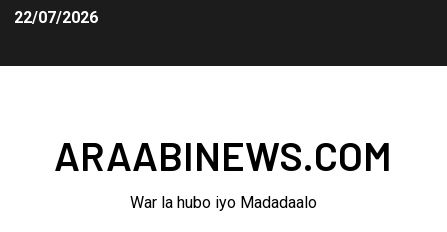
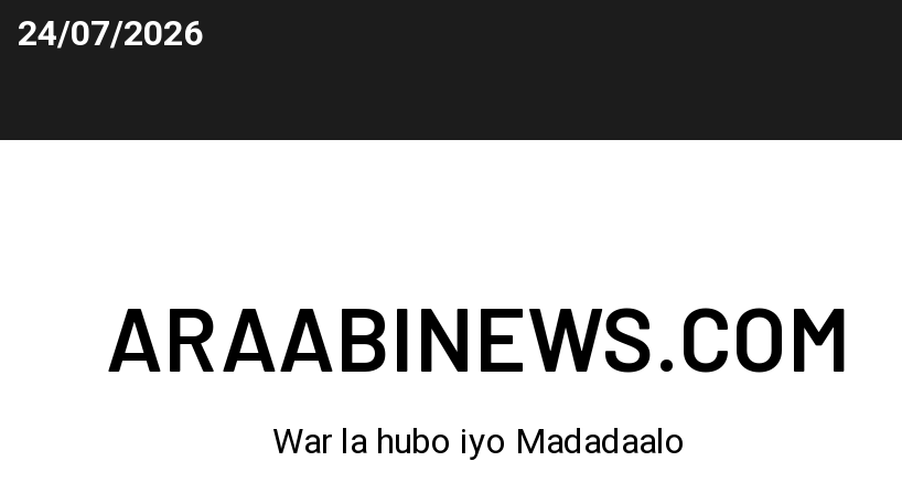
- 22/07/2026
+ 24/07/2026
